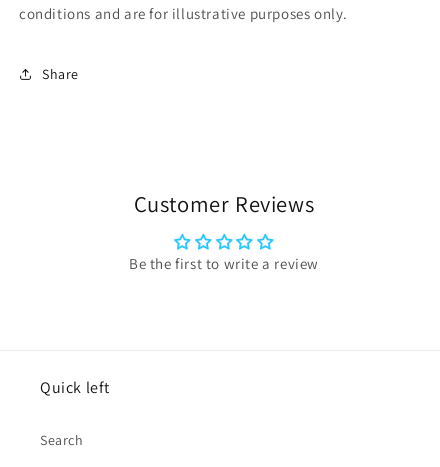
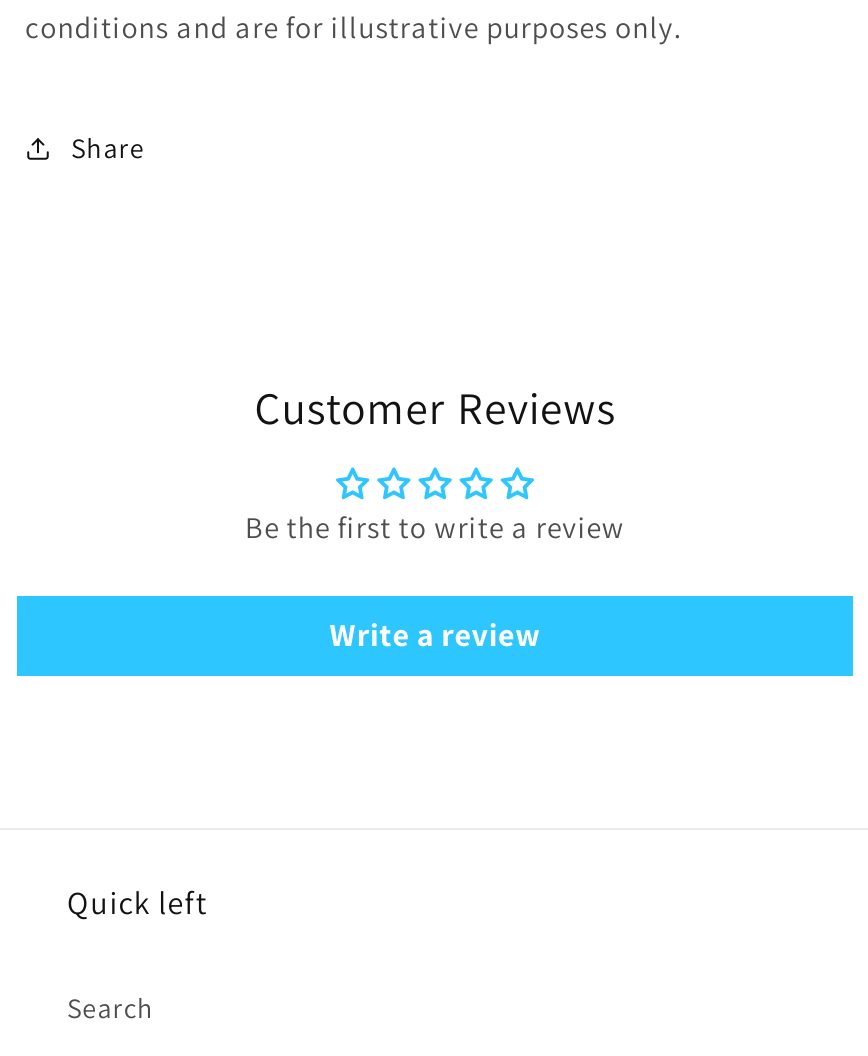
+ Write a review
